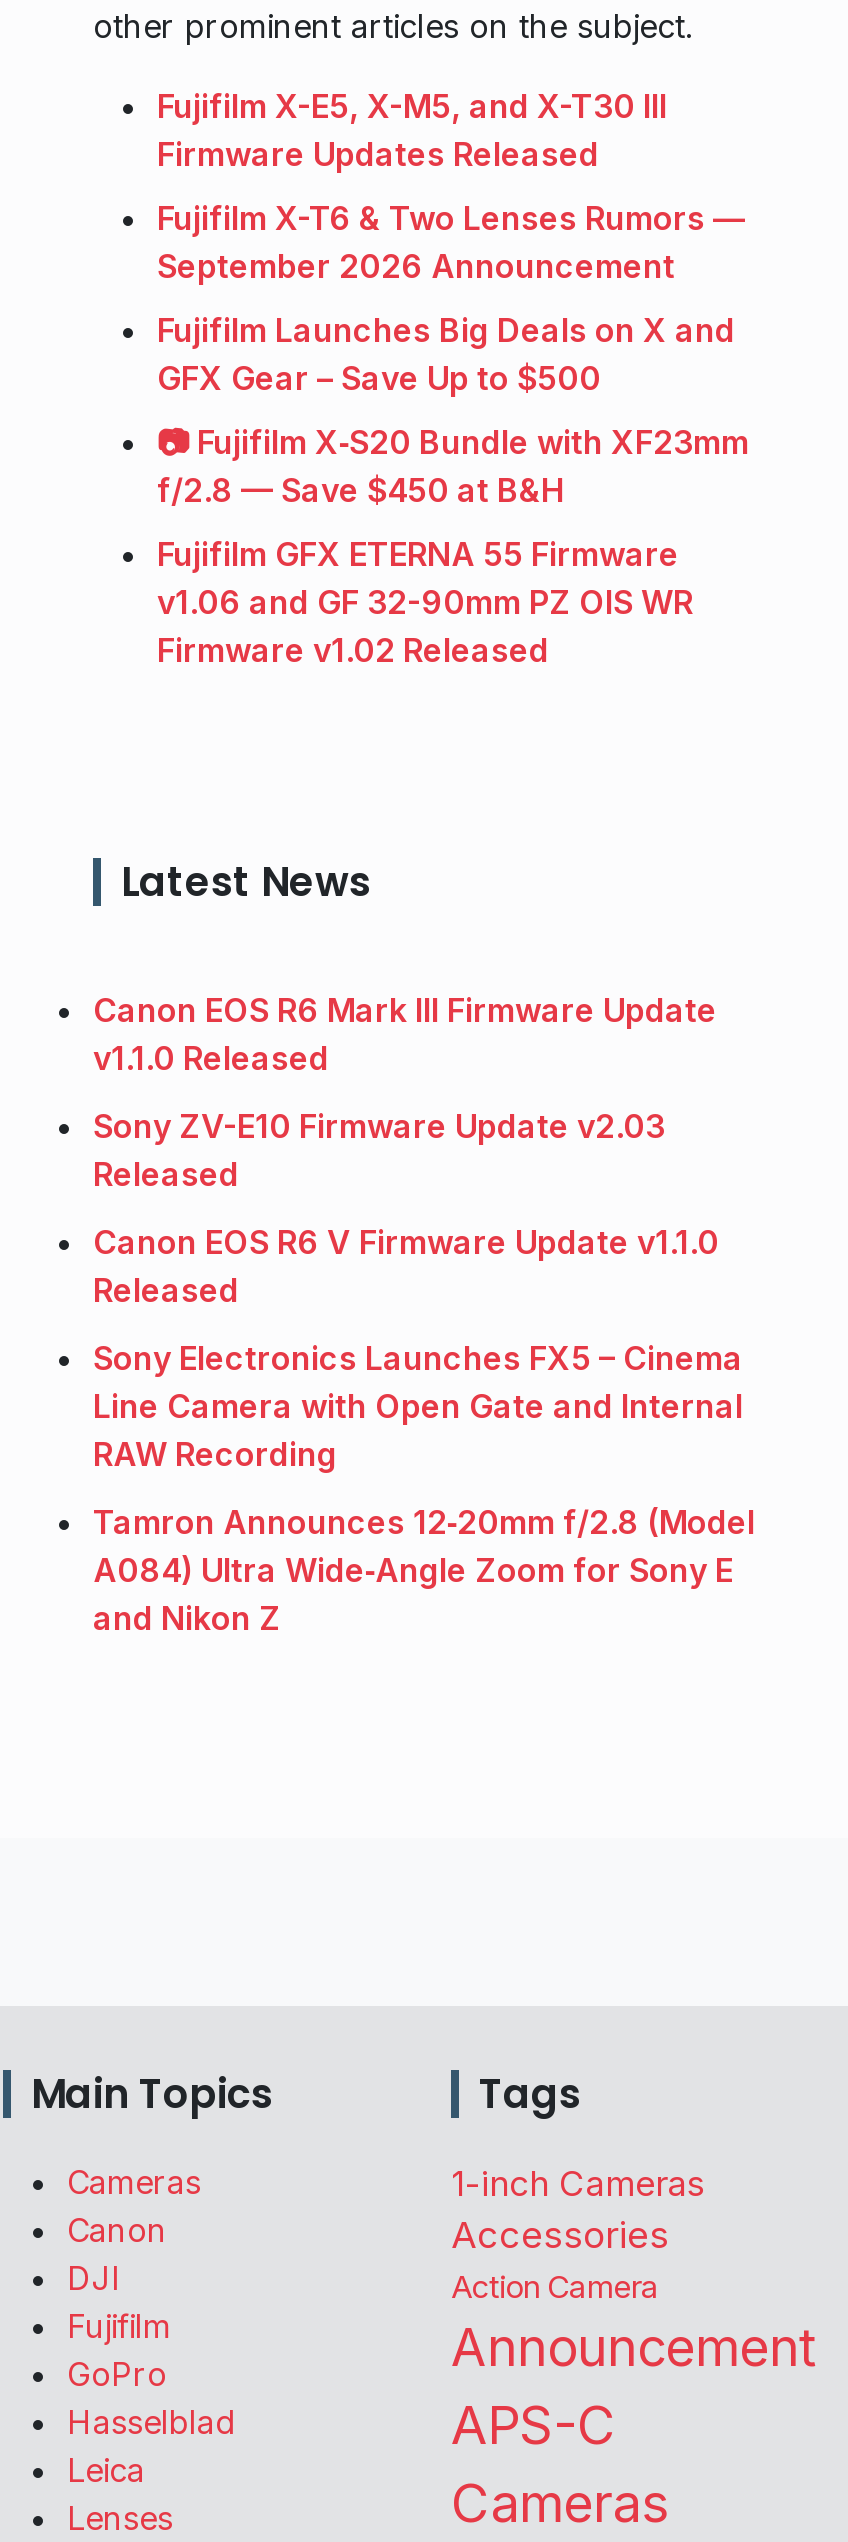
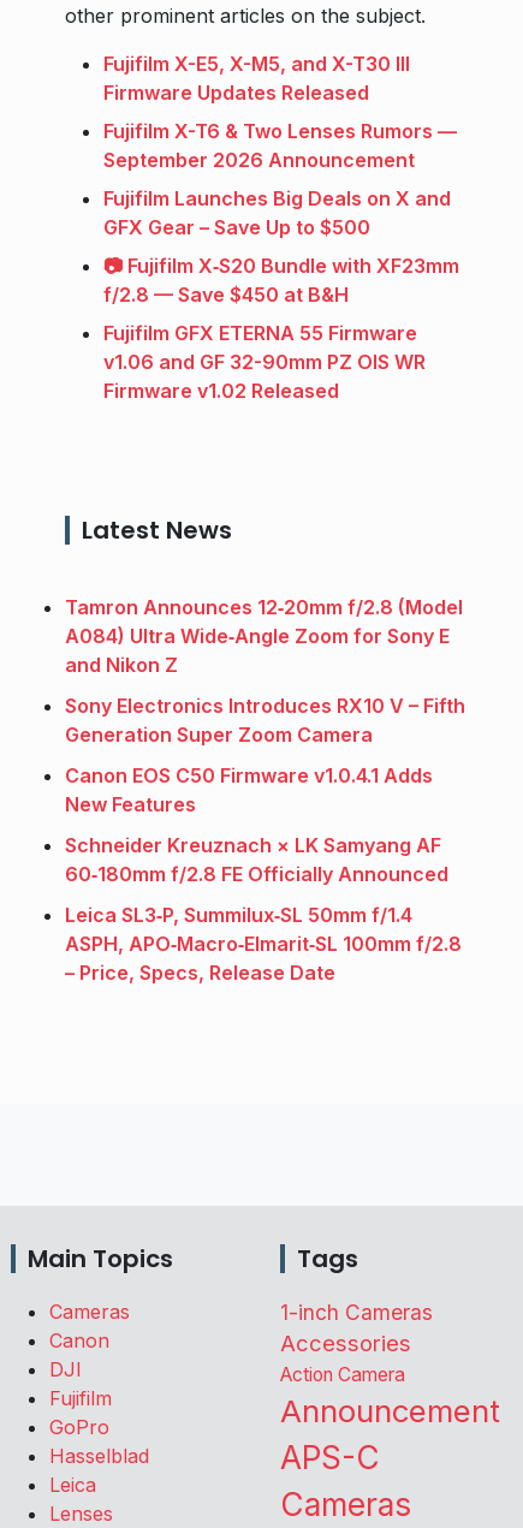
- Canon EOS R6 Mark III Firmware Update
- v1.1.0 Released
- Sony ZV-E10 Firmware Update v2.03
- Released
- Canon EOS R6 V Firmware Update v1.1.0
- Released
- Sony Electronics Launches FX5 – Cinema
- Line Camera with Open Gate and Internal
- RAW Recording

moved up: Tamron Announces 12‑20mm f/2.8 (Model | A084) Ultra Wide‑Angle Zoom for Sony E | and Nikon Z

+ Sony Electronics Introduces RX10 V – Fifth
+ Generation Super Zoom Camera
+ Canon EOS C50 Firmware v1.0.4.1 Adds
+ New Features
+ Schneider Kreuznach × LK Samyang AF
+ 60‑180mm f/2.8 FE Officially Announced
+ Leica SL3‑P, Summilux‑SL 50mm f/1.4
+ ASPH, APO‑Macro‑Elmarit‑SL 100mm f/2.8
+ – Price, Specs, Release Date
